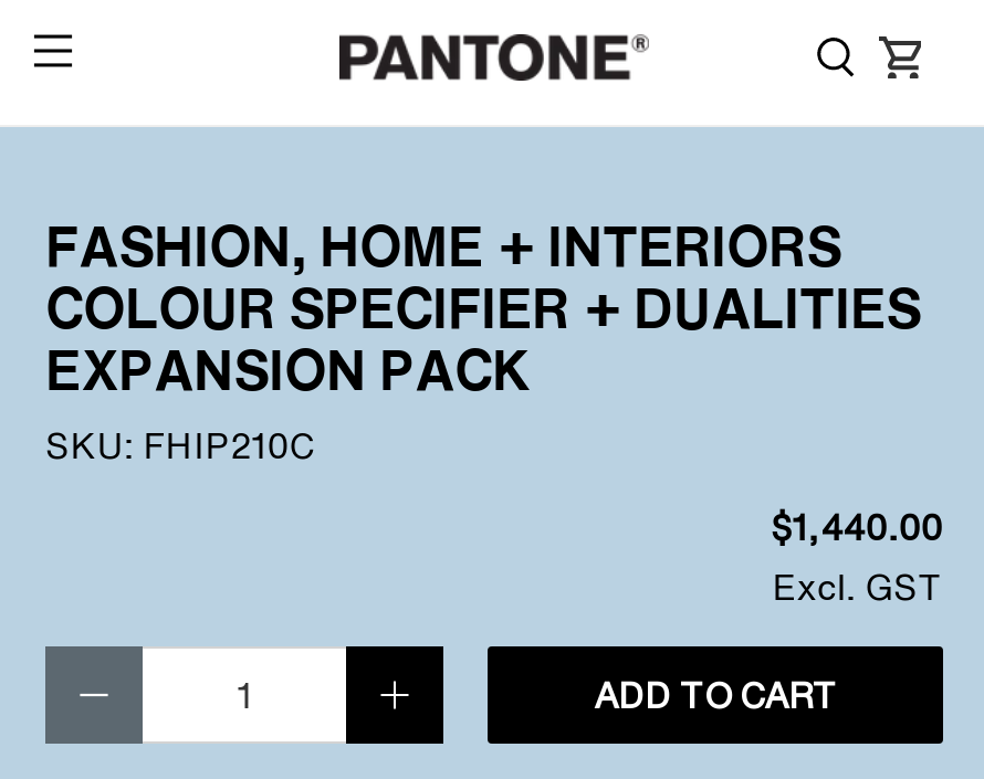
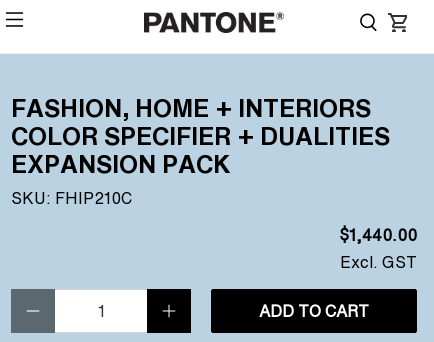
- COLOUR SPECIFIER + DUALITIES
+ COLOR SPECIFIER + DUALITIES
